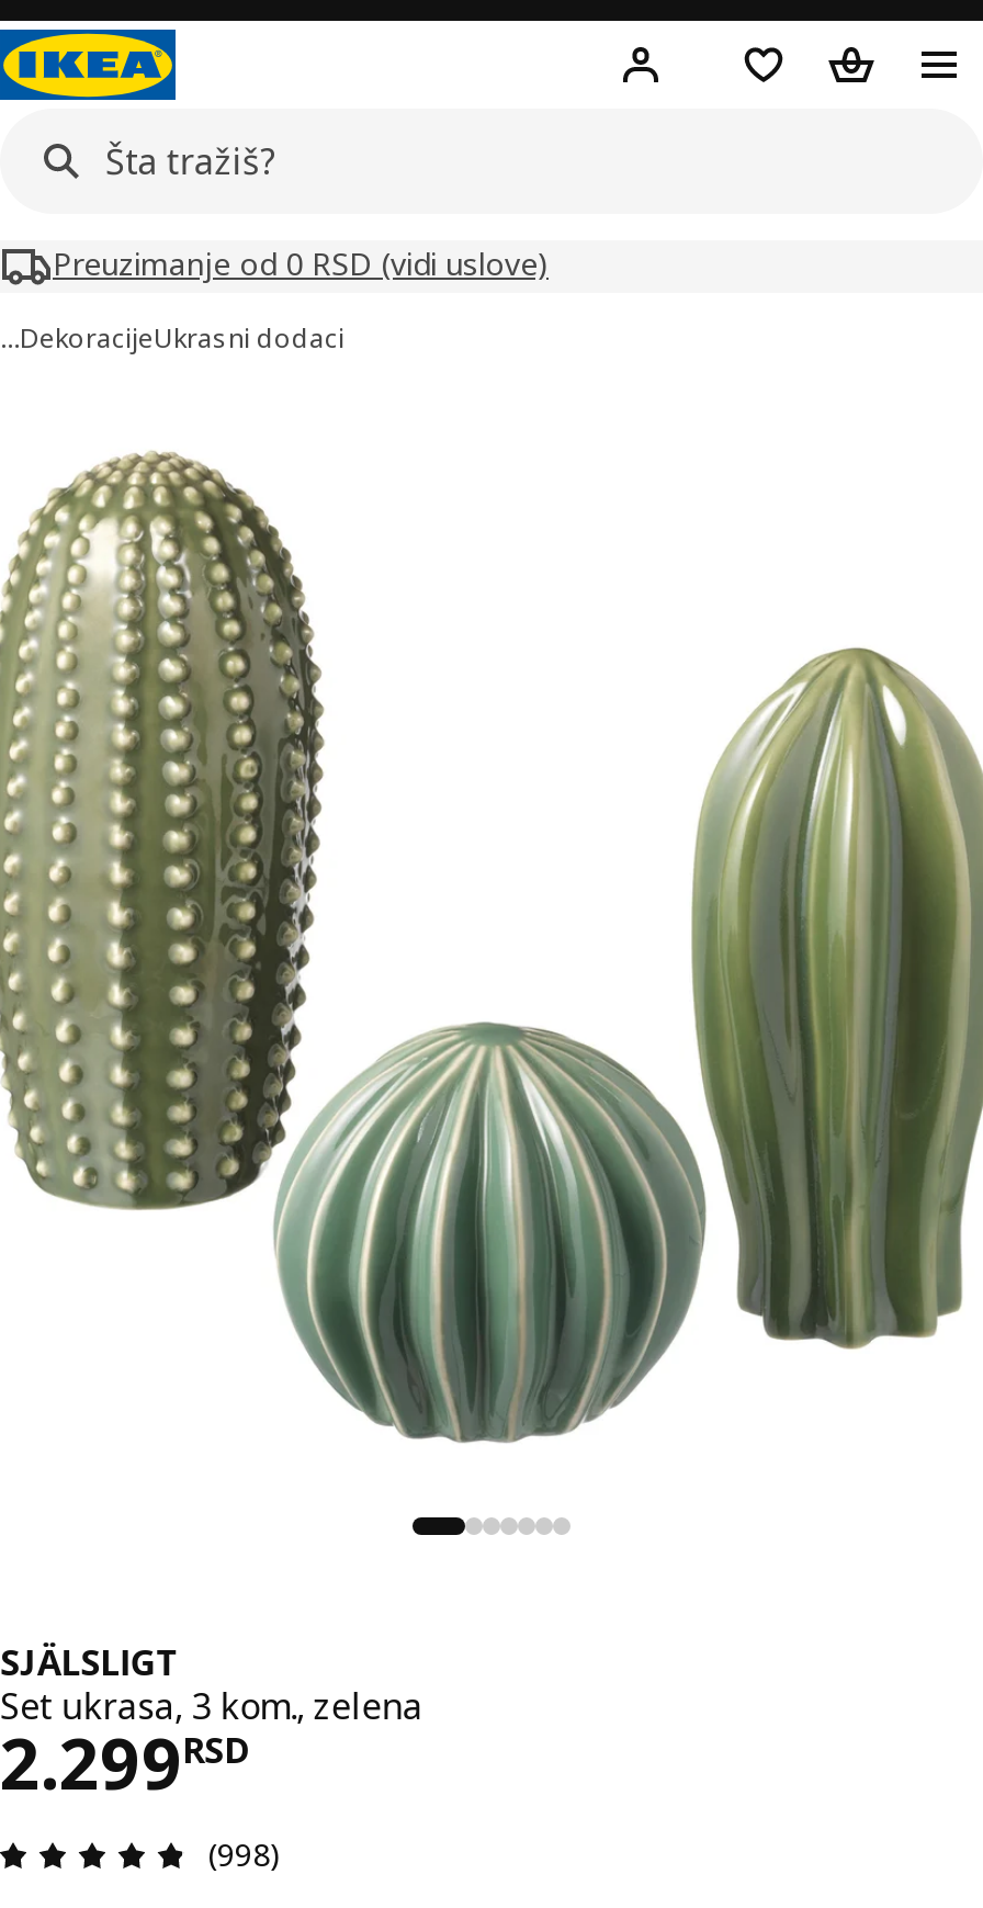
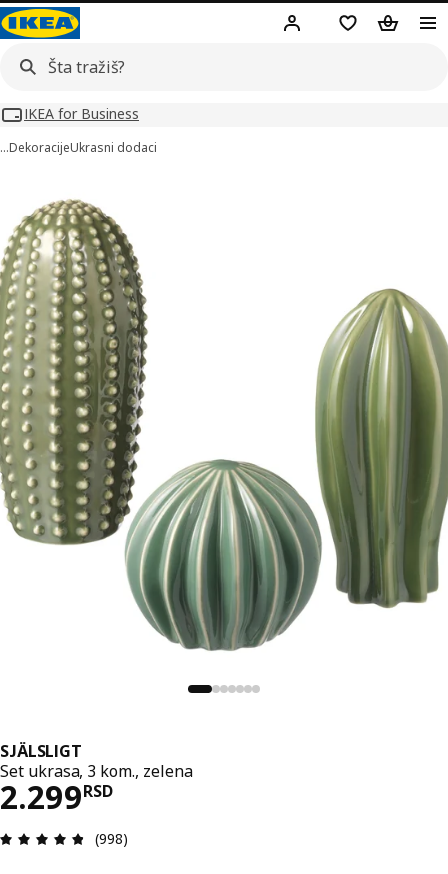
- Preuzimanje od 0 RSD (vidi uslove)
+ IKEA for Business
